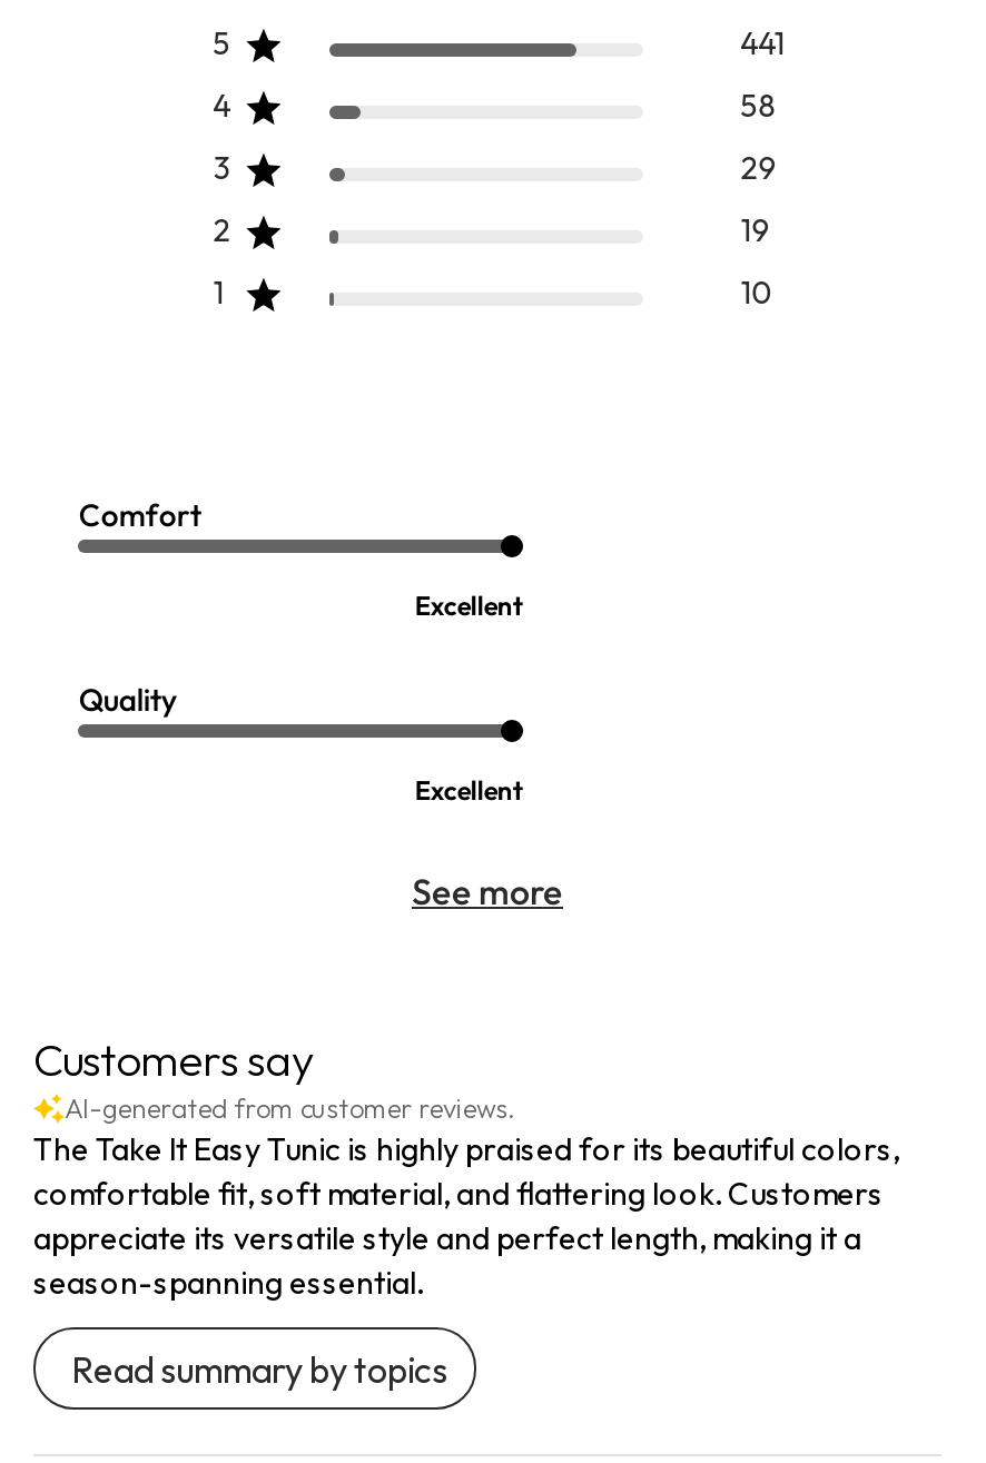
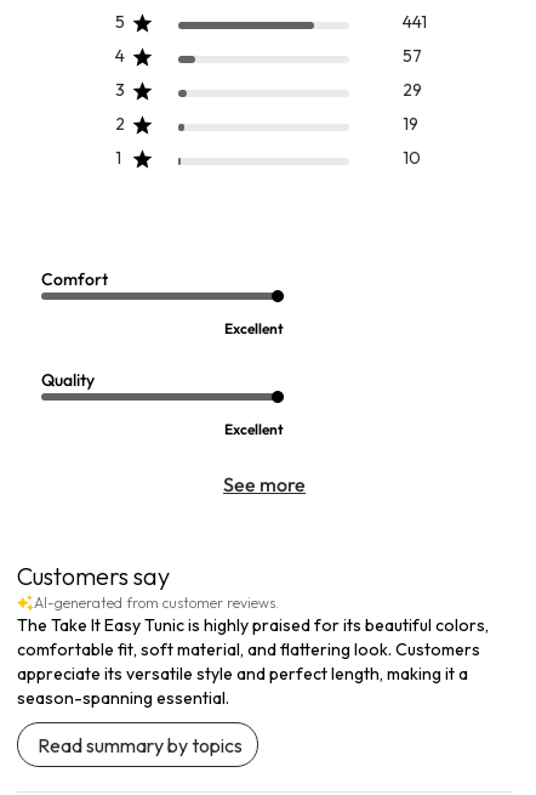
- 58
+ 57
